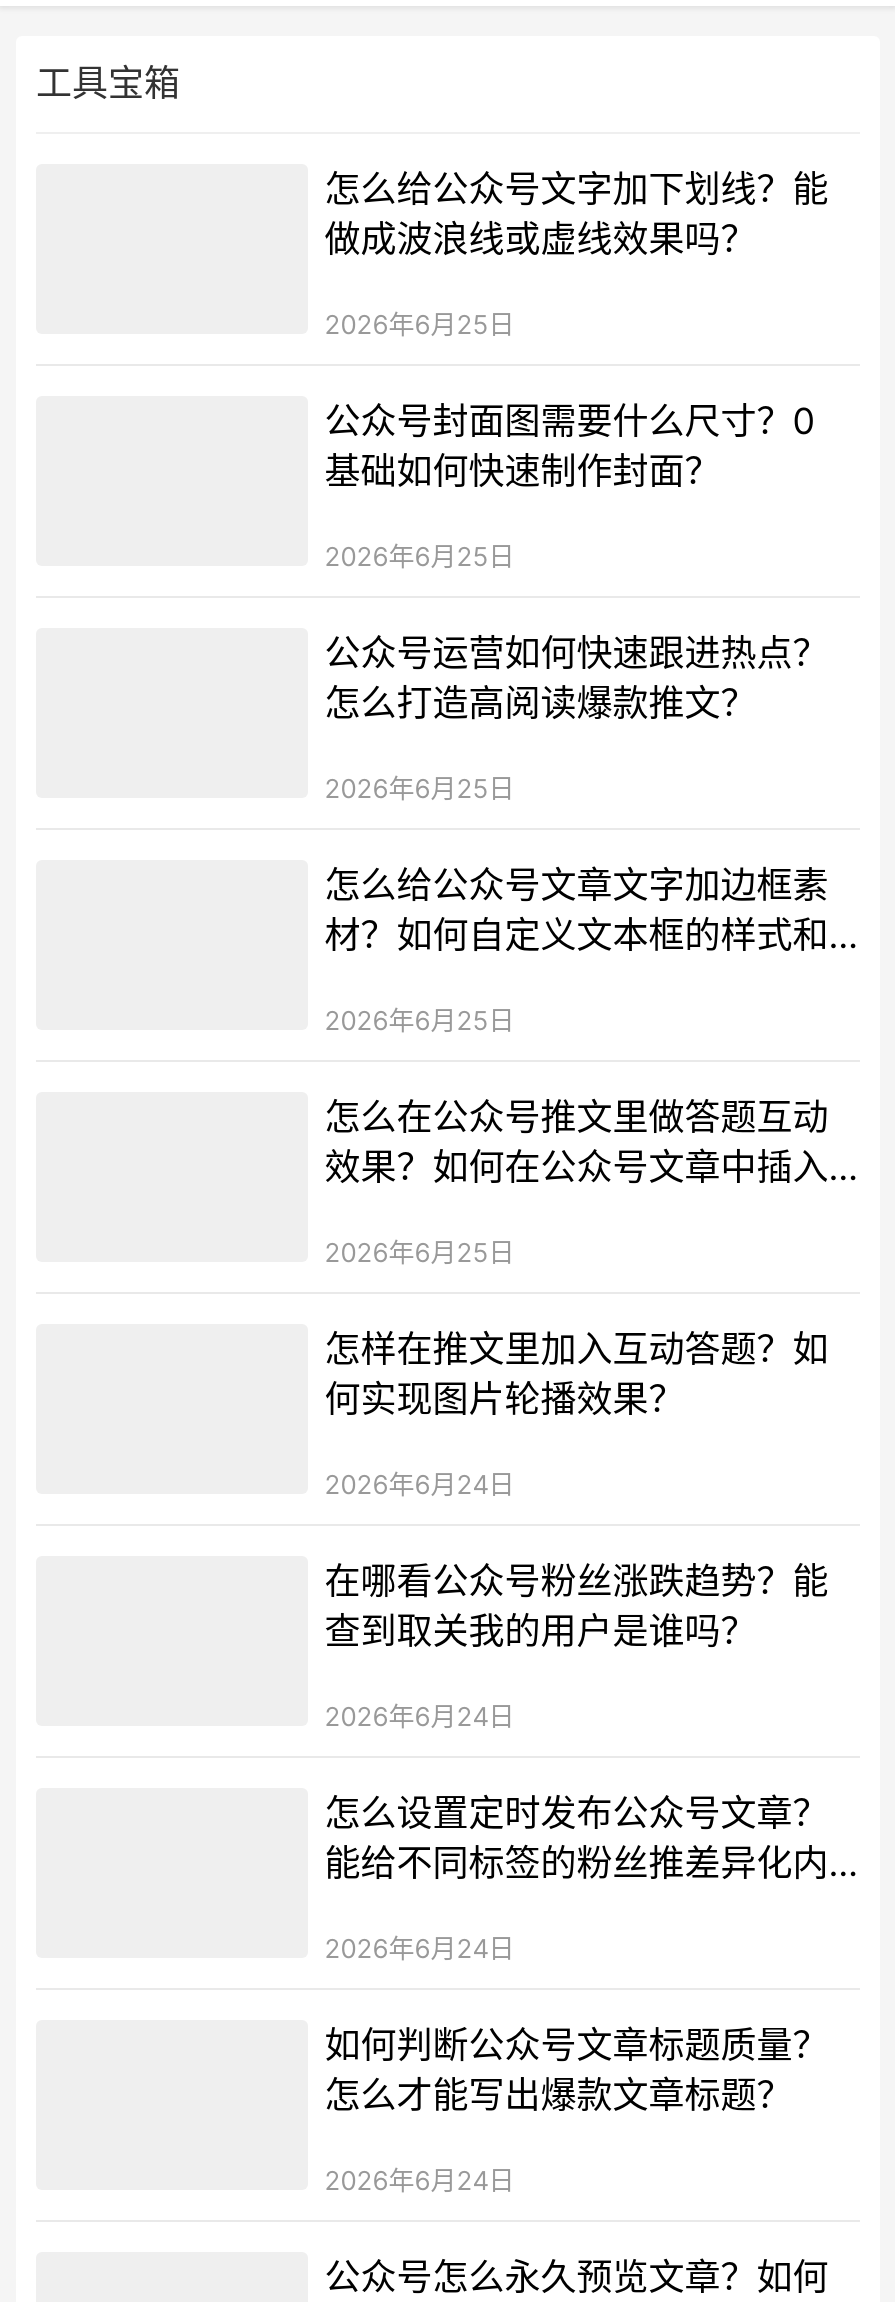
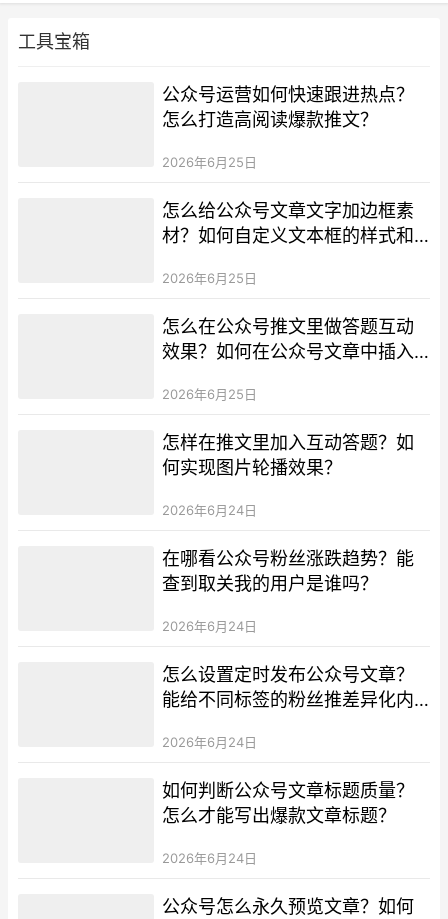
- 怎么给公众号文字加下划线？能
- 做成波浪线或虚线效果吗？
- 2026年6月25日
- 公众号封面图需要什么尺寸？0
- 基础如何快速制作封面？
- 2026年6月25日
